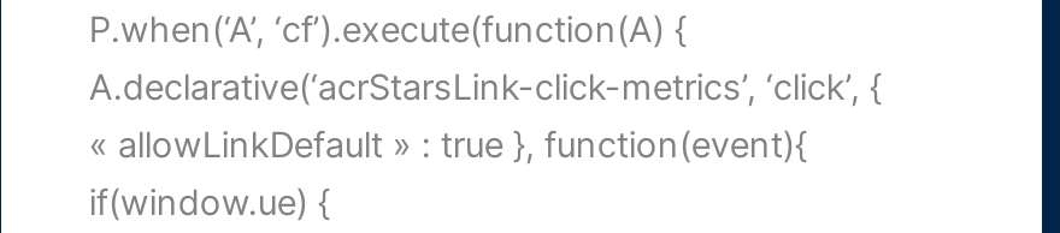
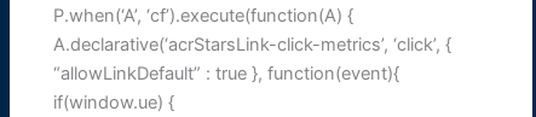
- « allowLinkDefault » : true }, function(event){
+ “allowLinkDefault” : true }, function(event){
